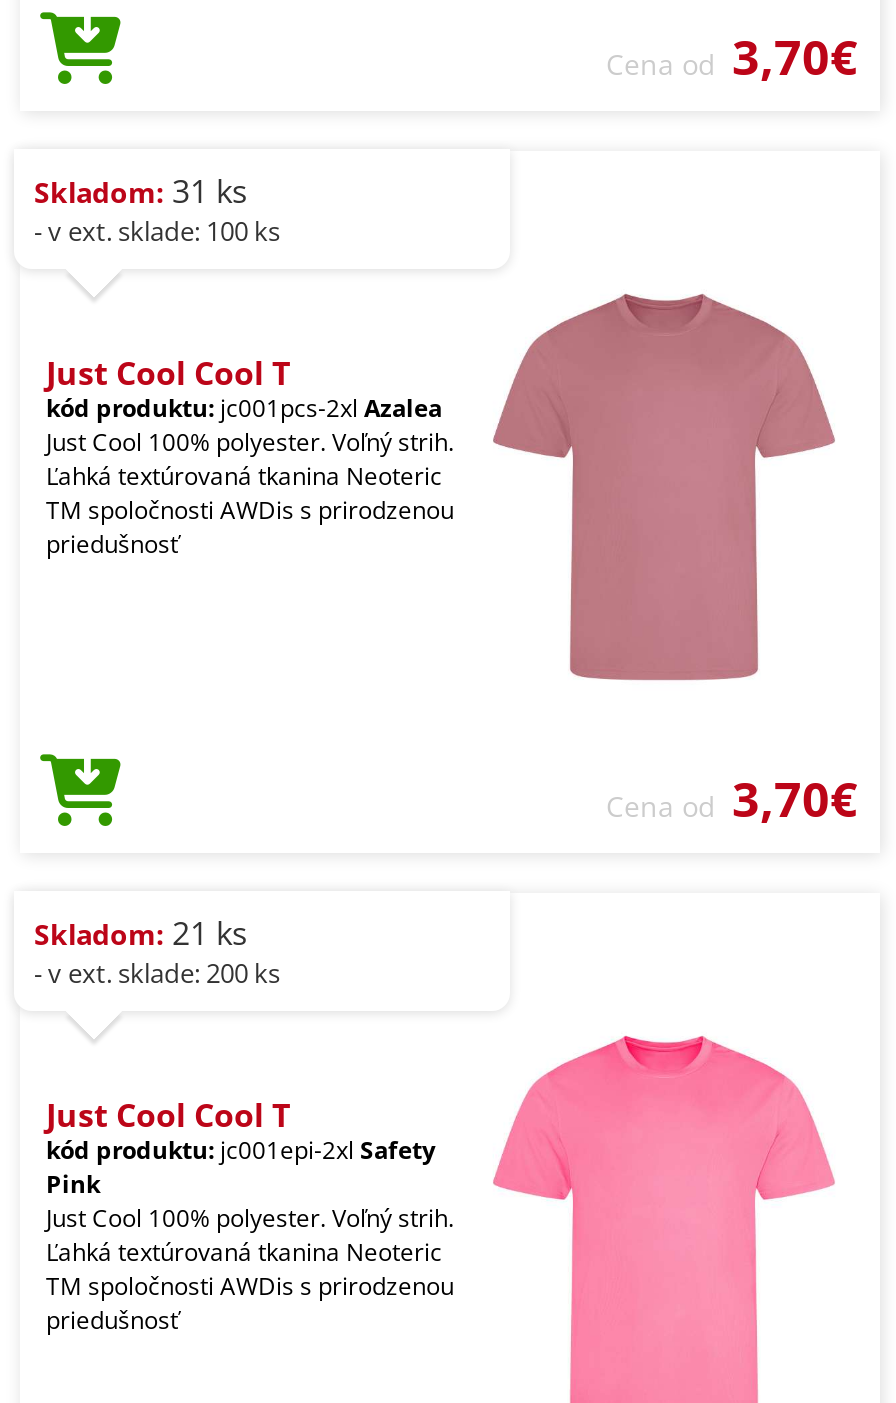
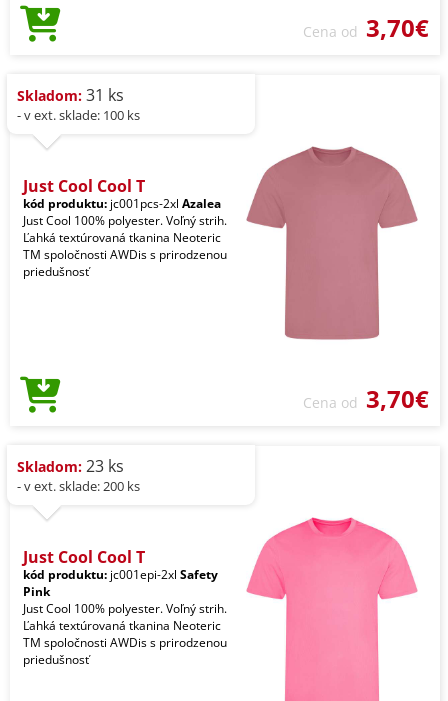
- Skladom: 21 ks
+ Skladom: 23 ks
